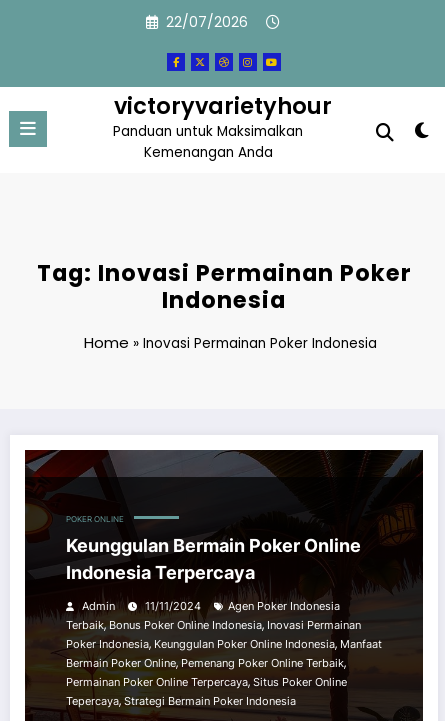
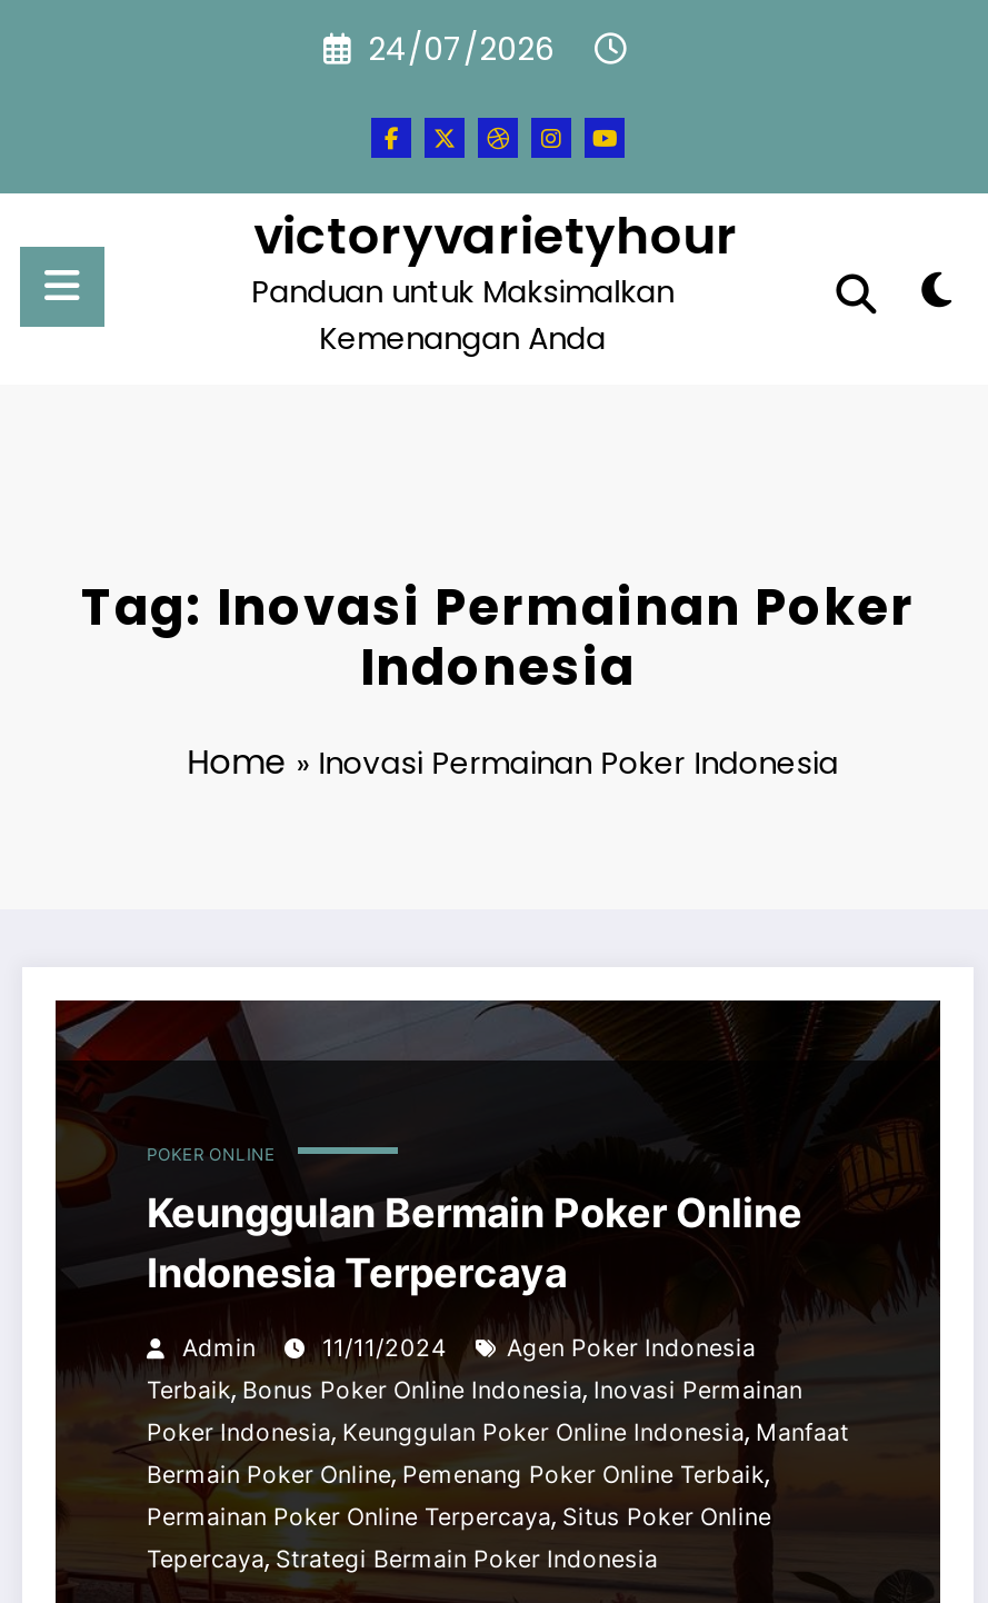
- 22/07/2026
+ 24/07/2026
